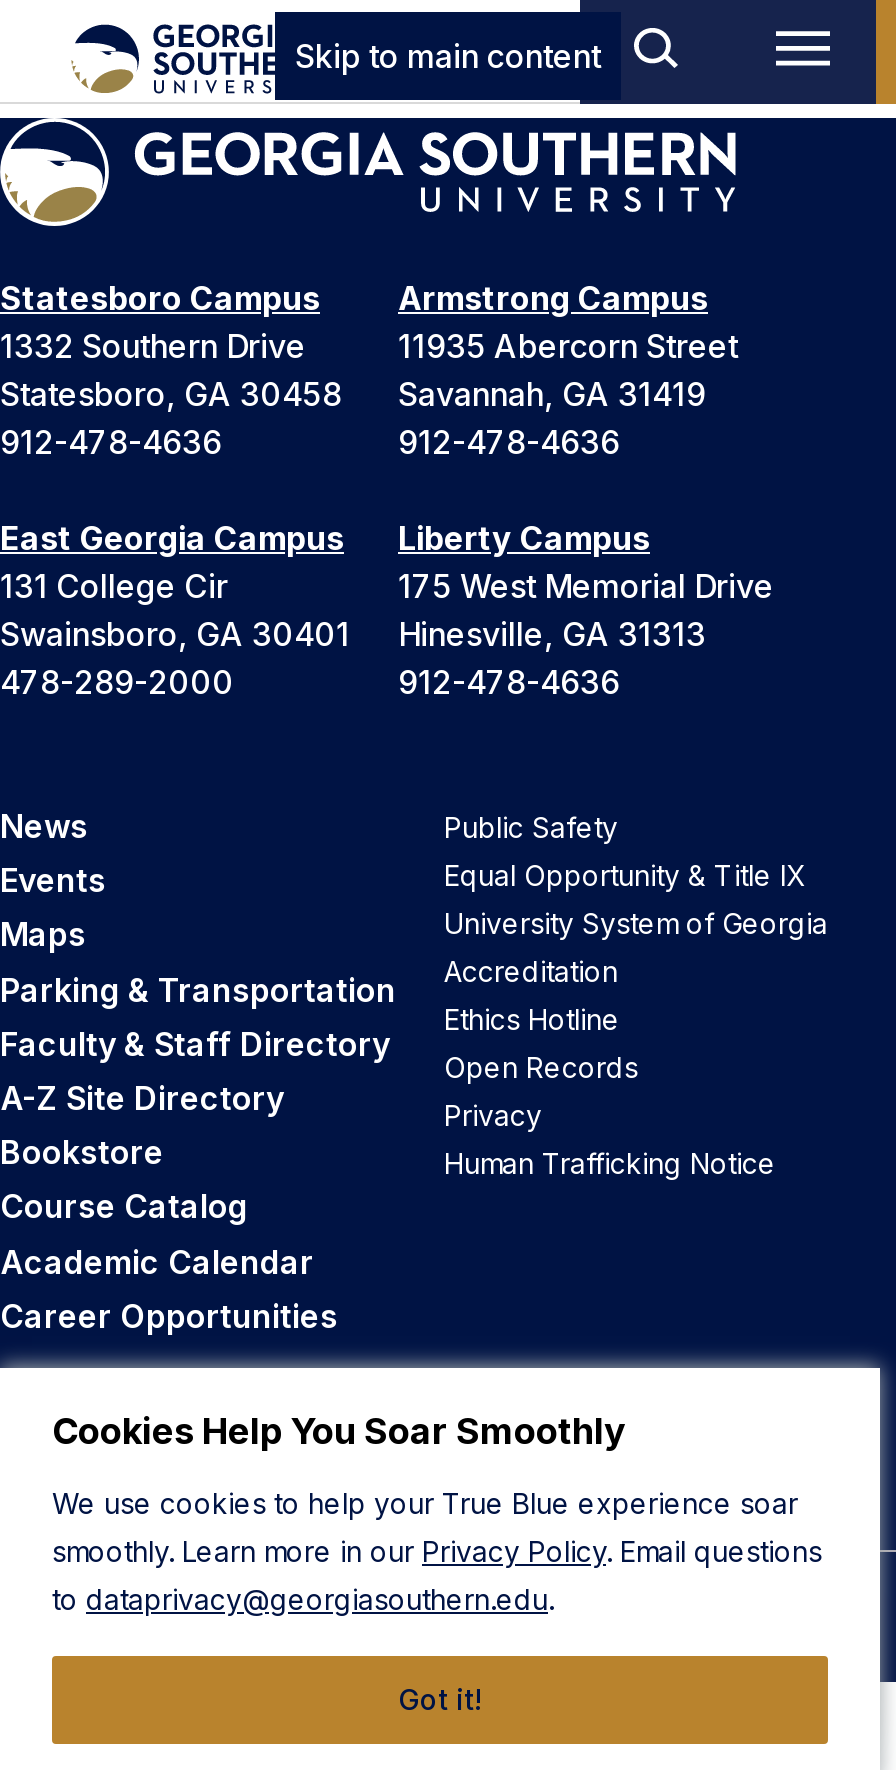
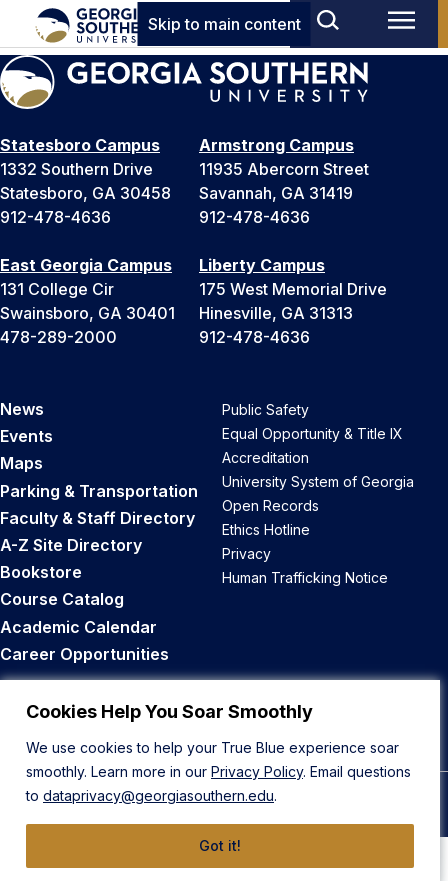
moved down: University System of Georgia

moved up: Accreditation

moved down: Ethics Hotline

moved up: Open Records
